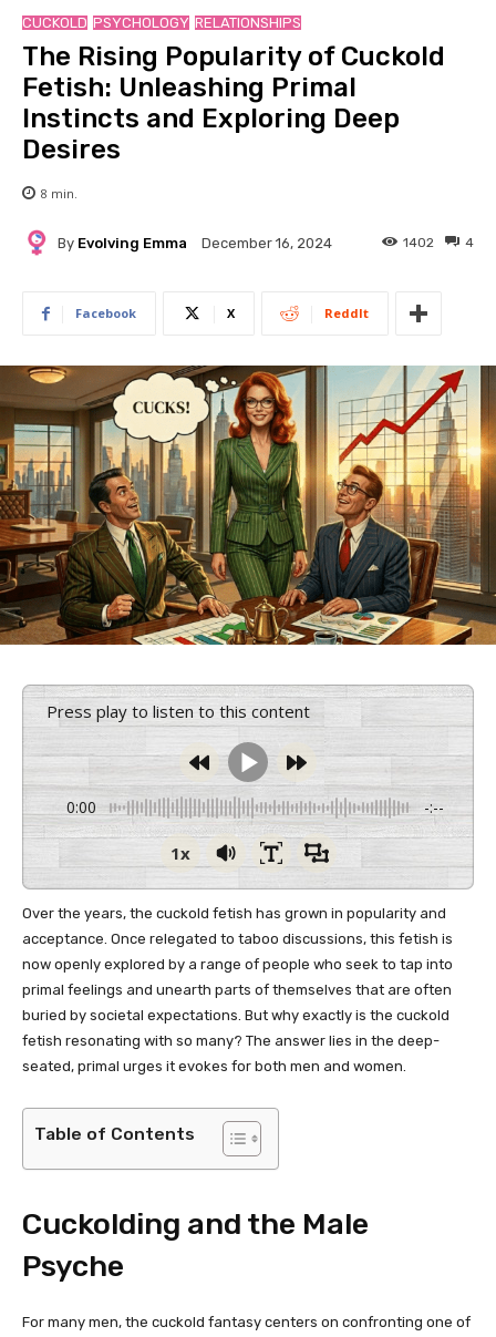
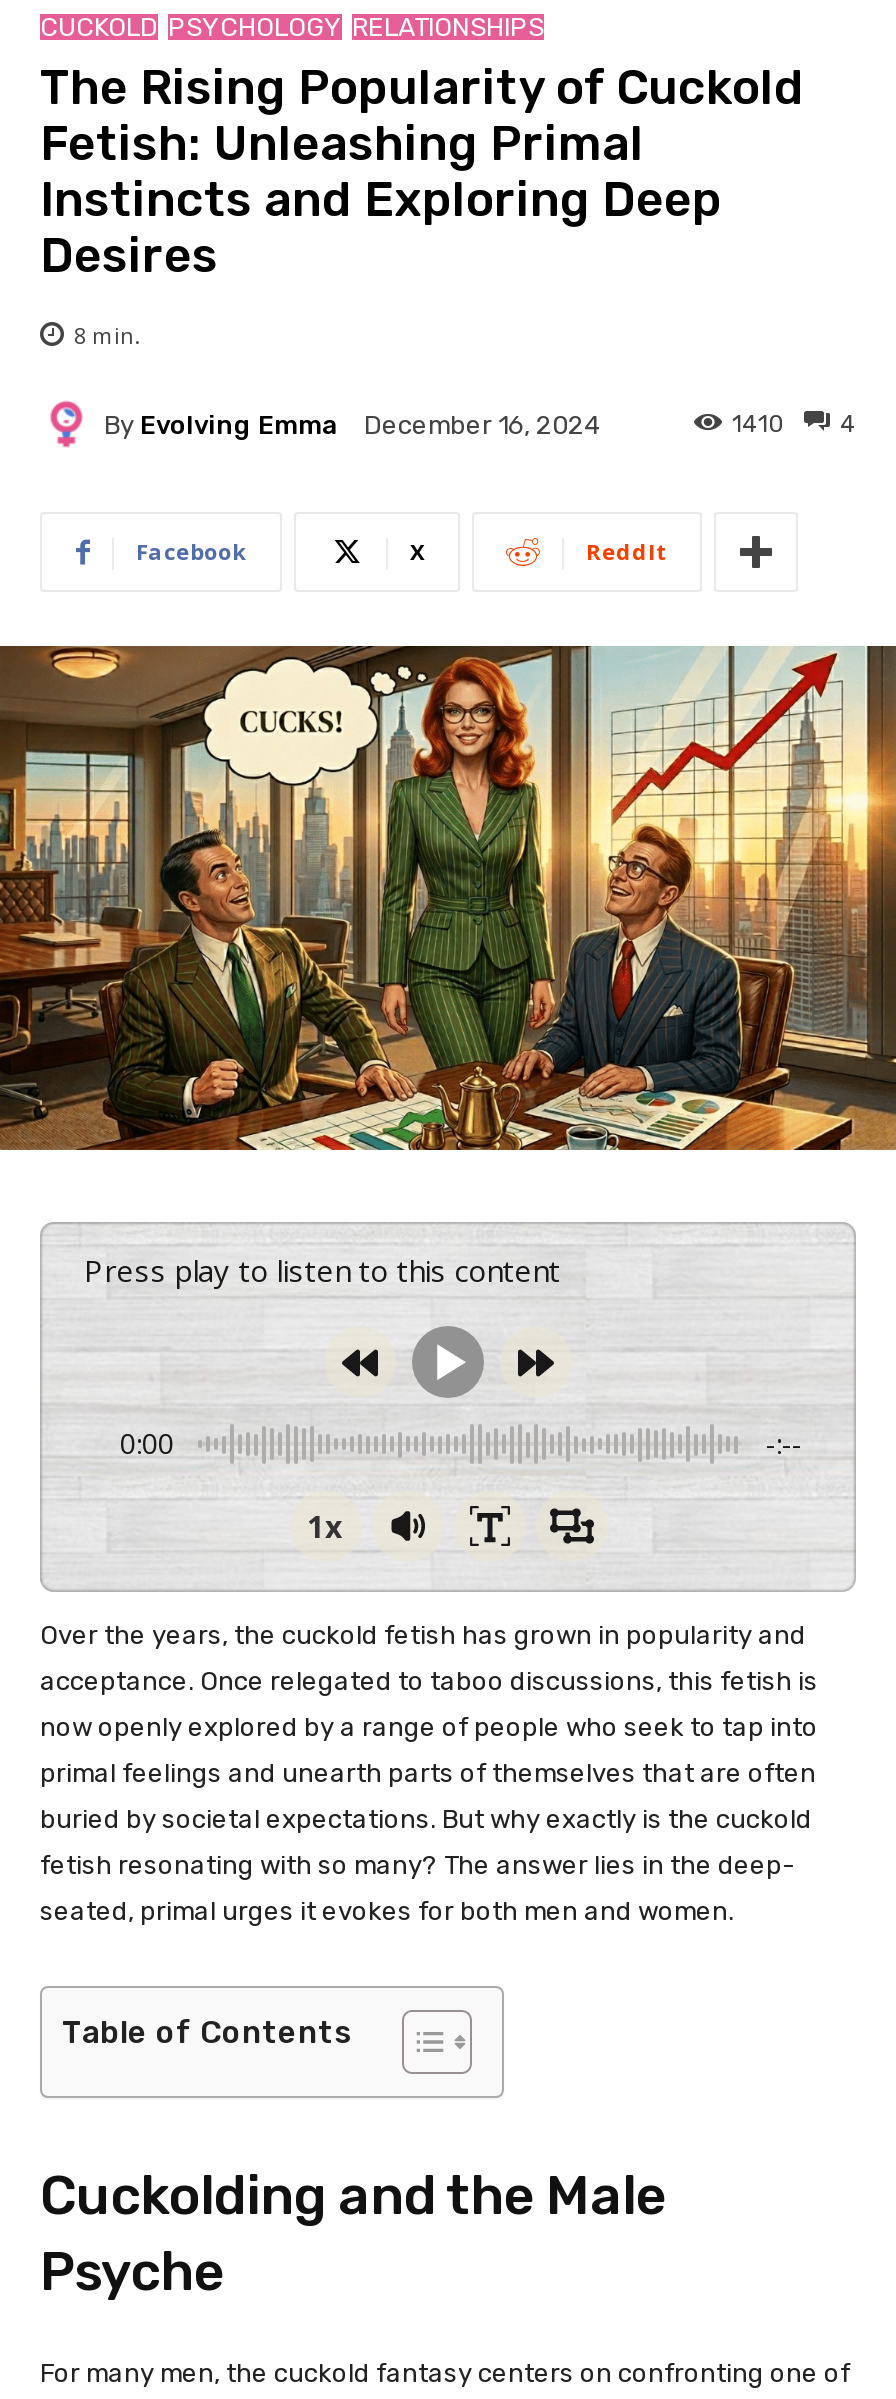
- 1402 4
+ 1410 4
